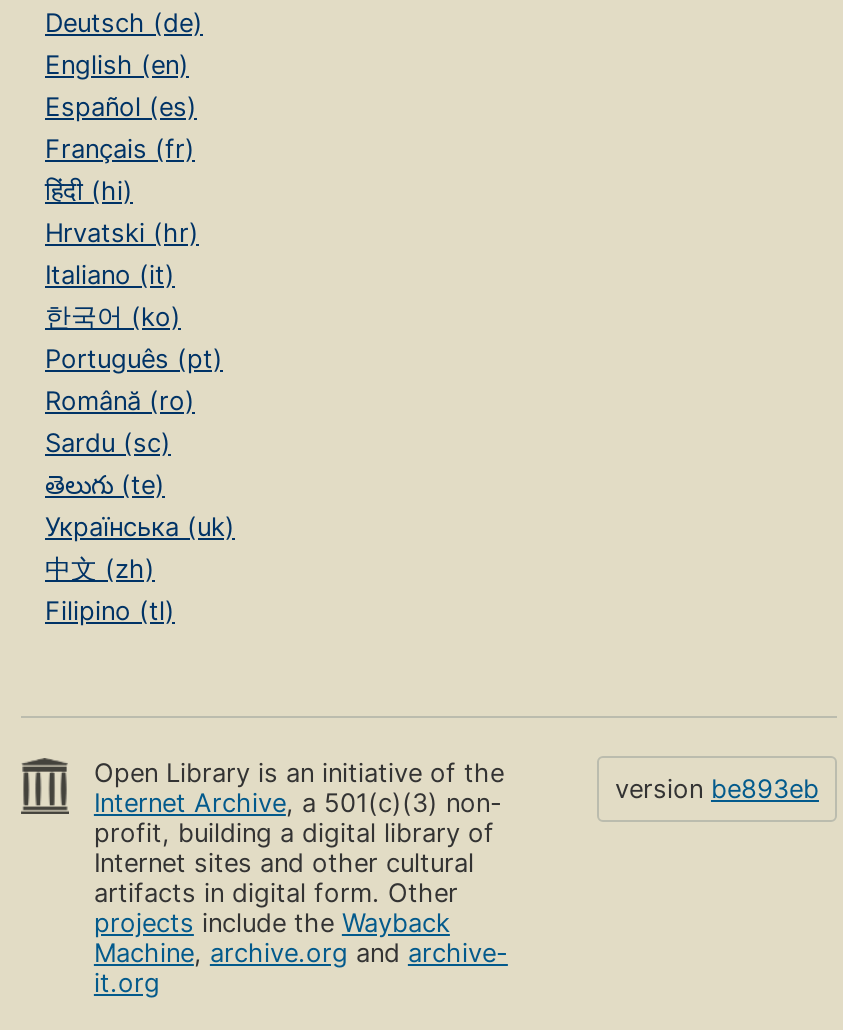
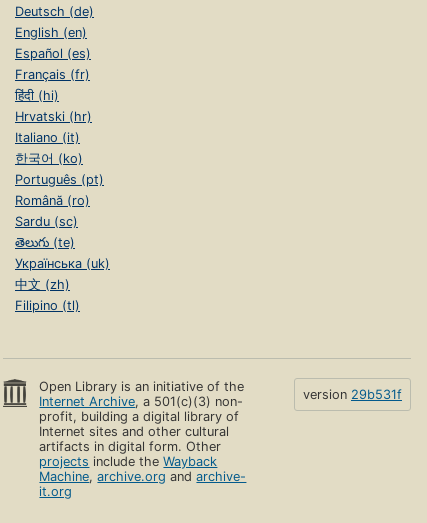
- version be893eb
+ version 29b531f
